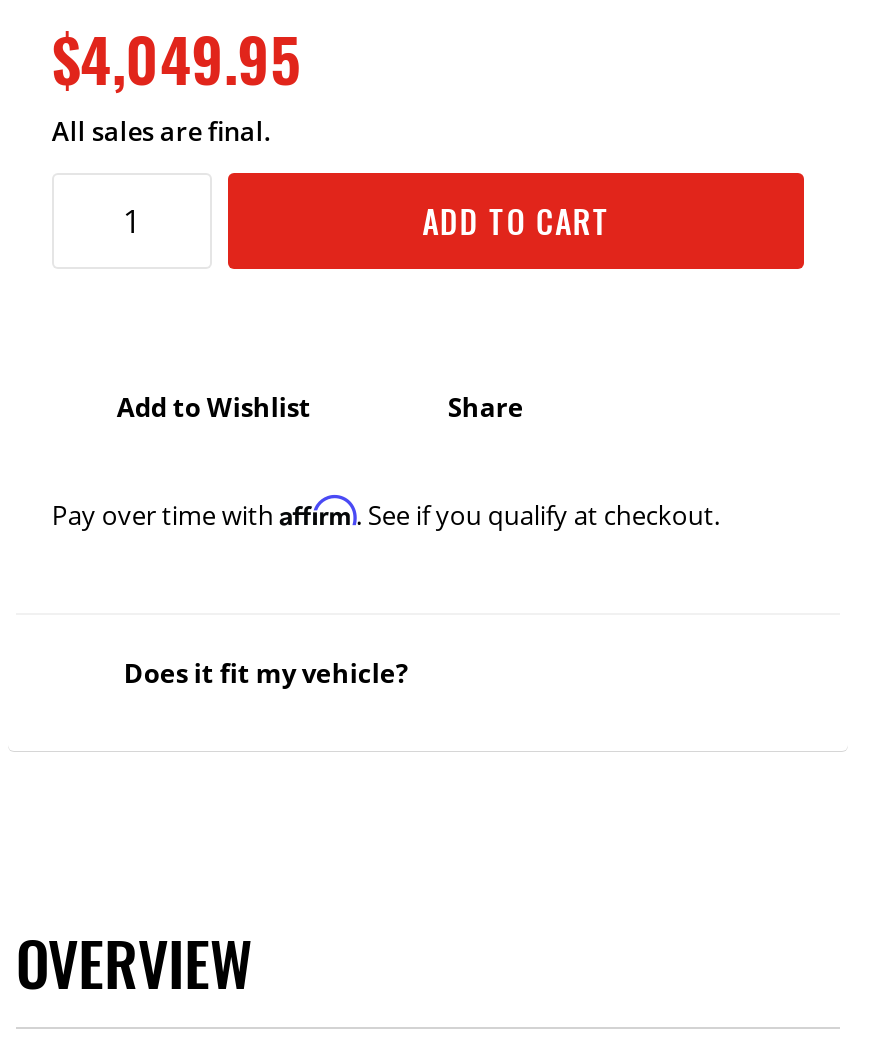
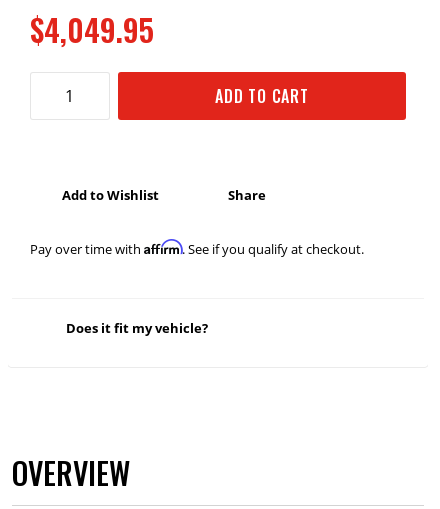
- All sales are final.
